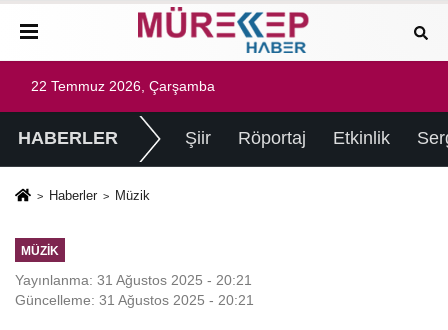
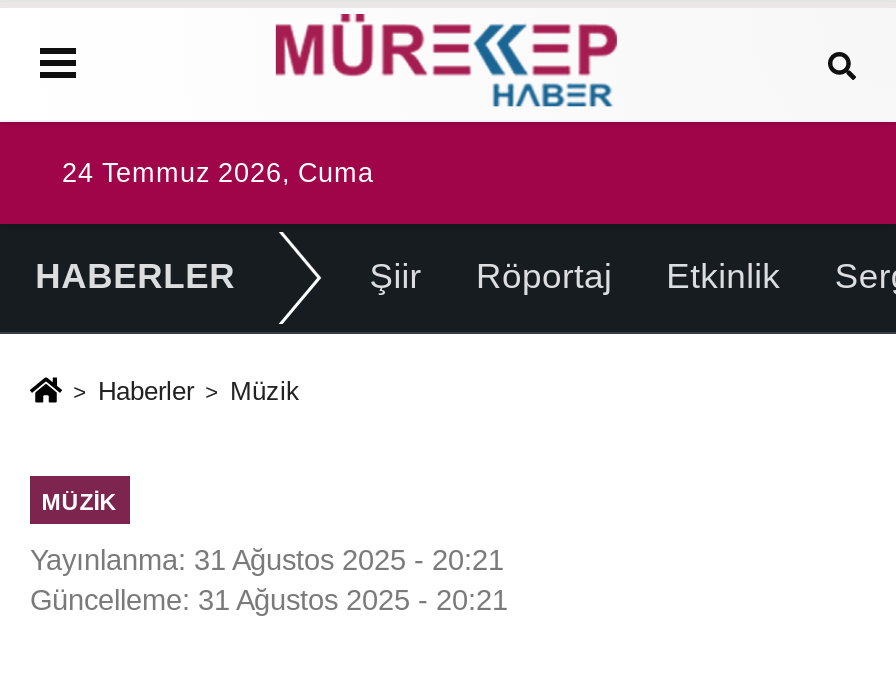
- 22 Temmuz 2026, Çarşamba
+ 24 Temmuz 2026, Cuma
